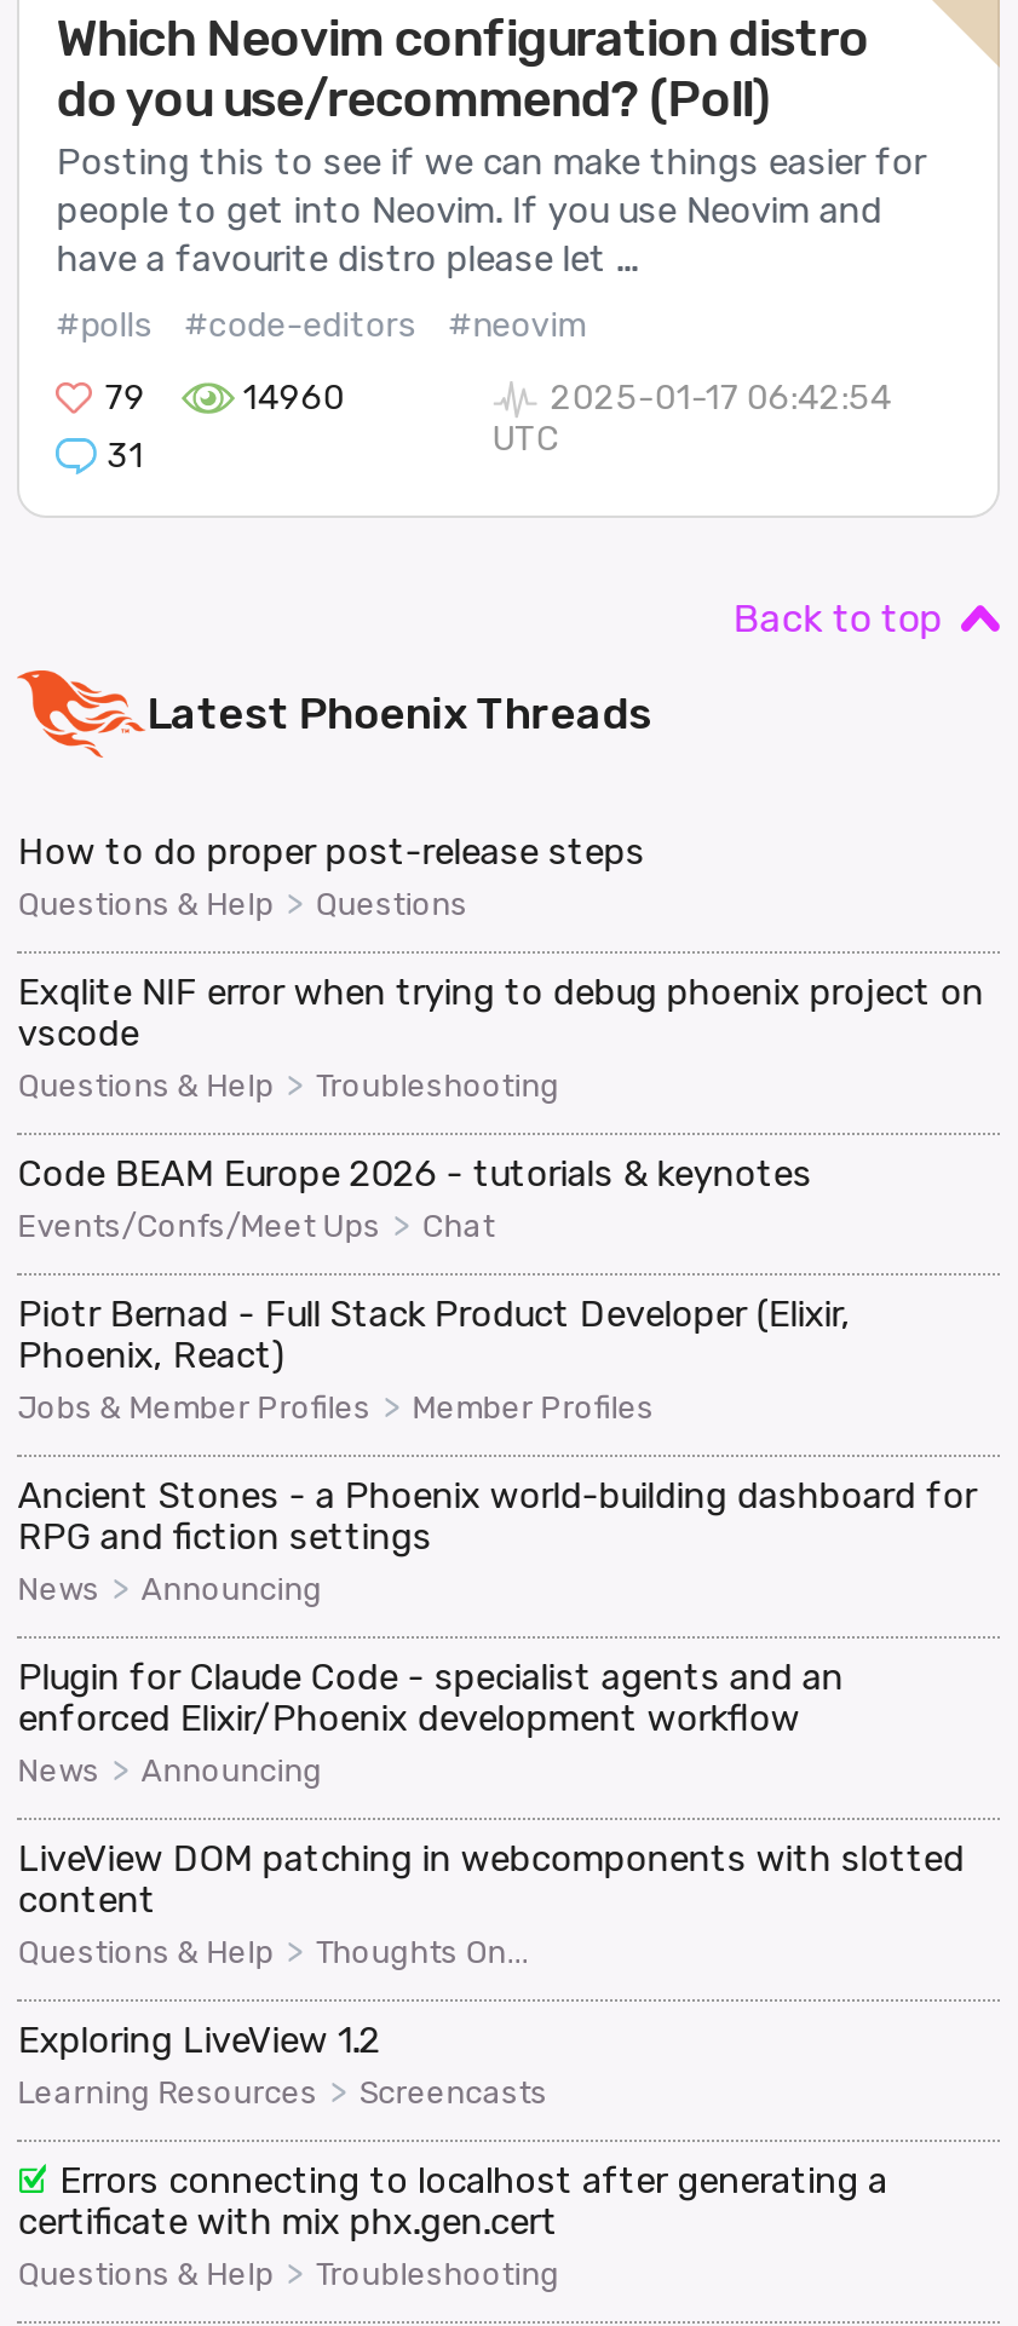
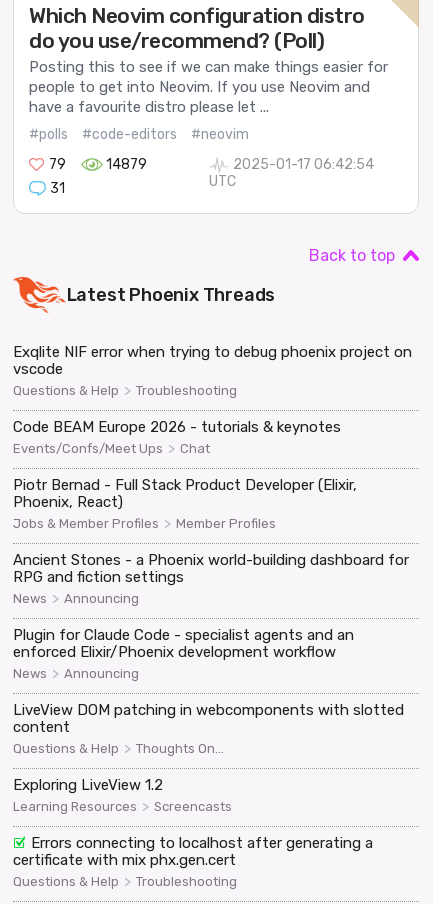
- 14960
+ 14879

- How to do proper post-release steps
- Questions & Help > Questions
